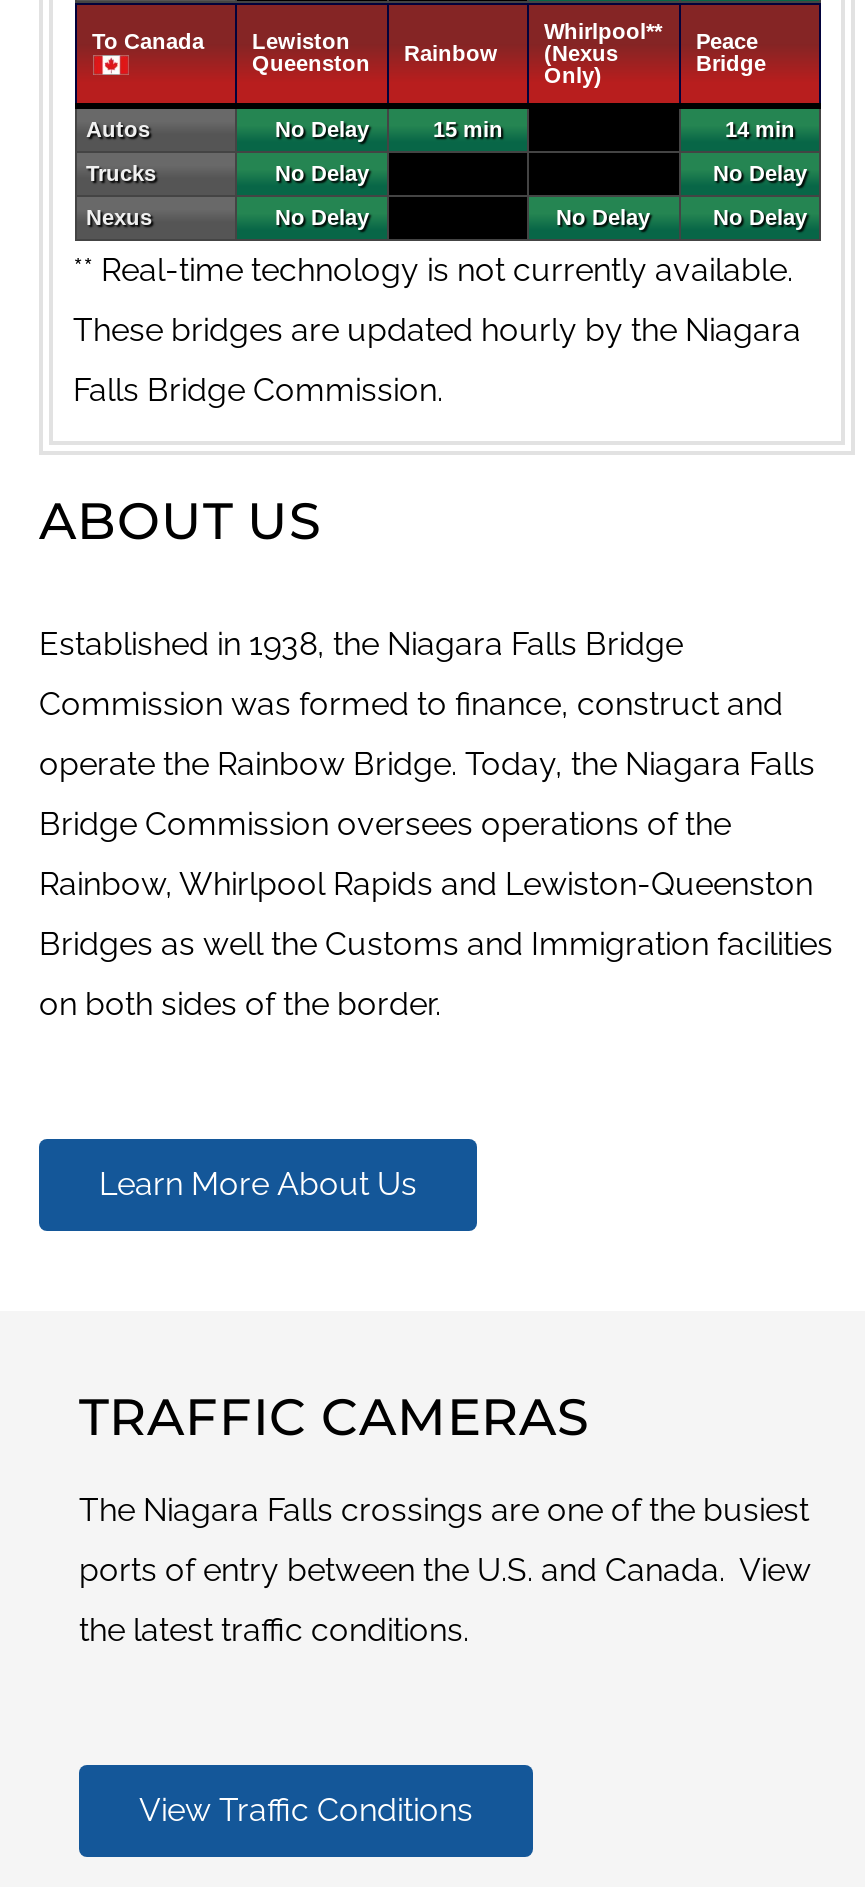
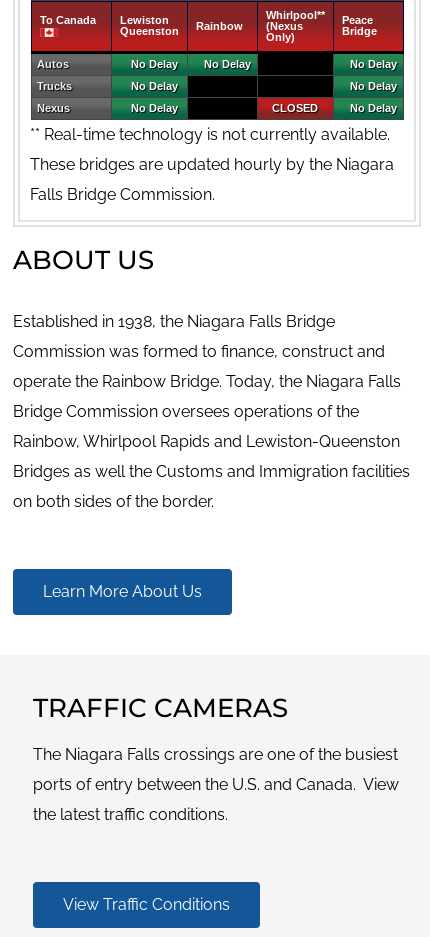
- 15 min
+ No Delay

- 14 min
+ No Delay

- No Delay
+ CLOSED
